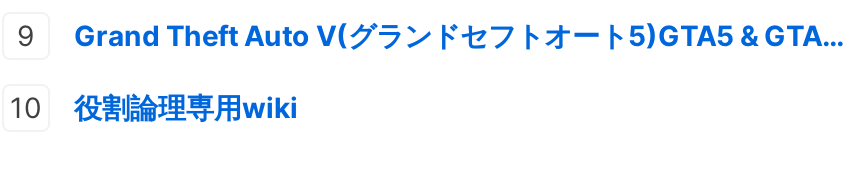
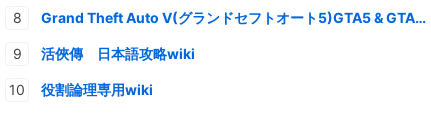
+ 活俠傳 日本語攻略wiki
